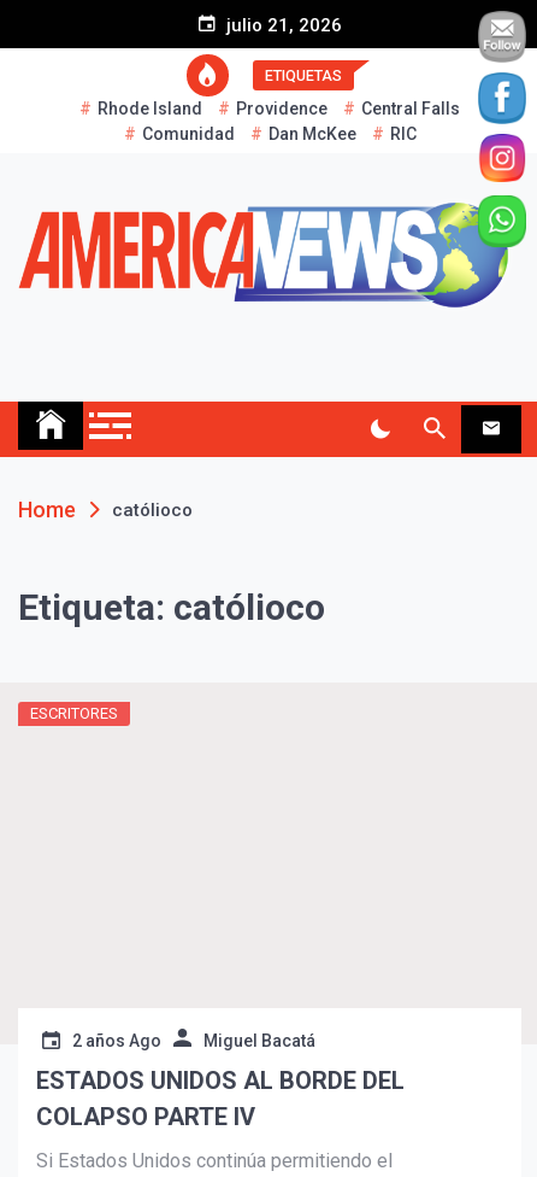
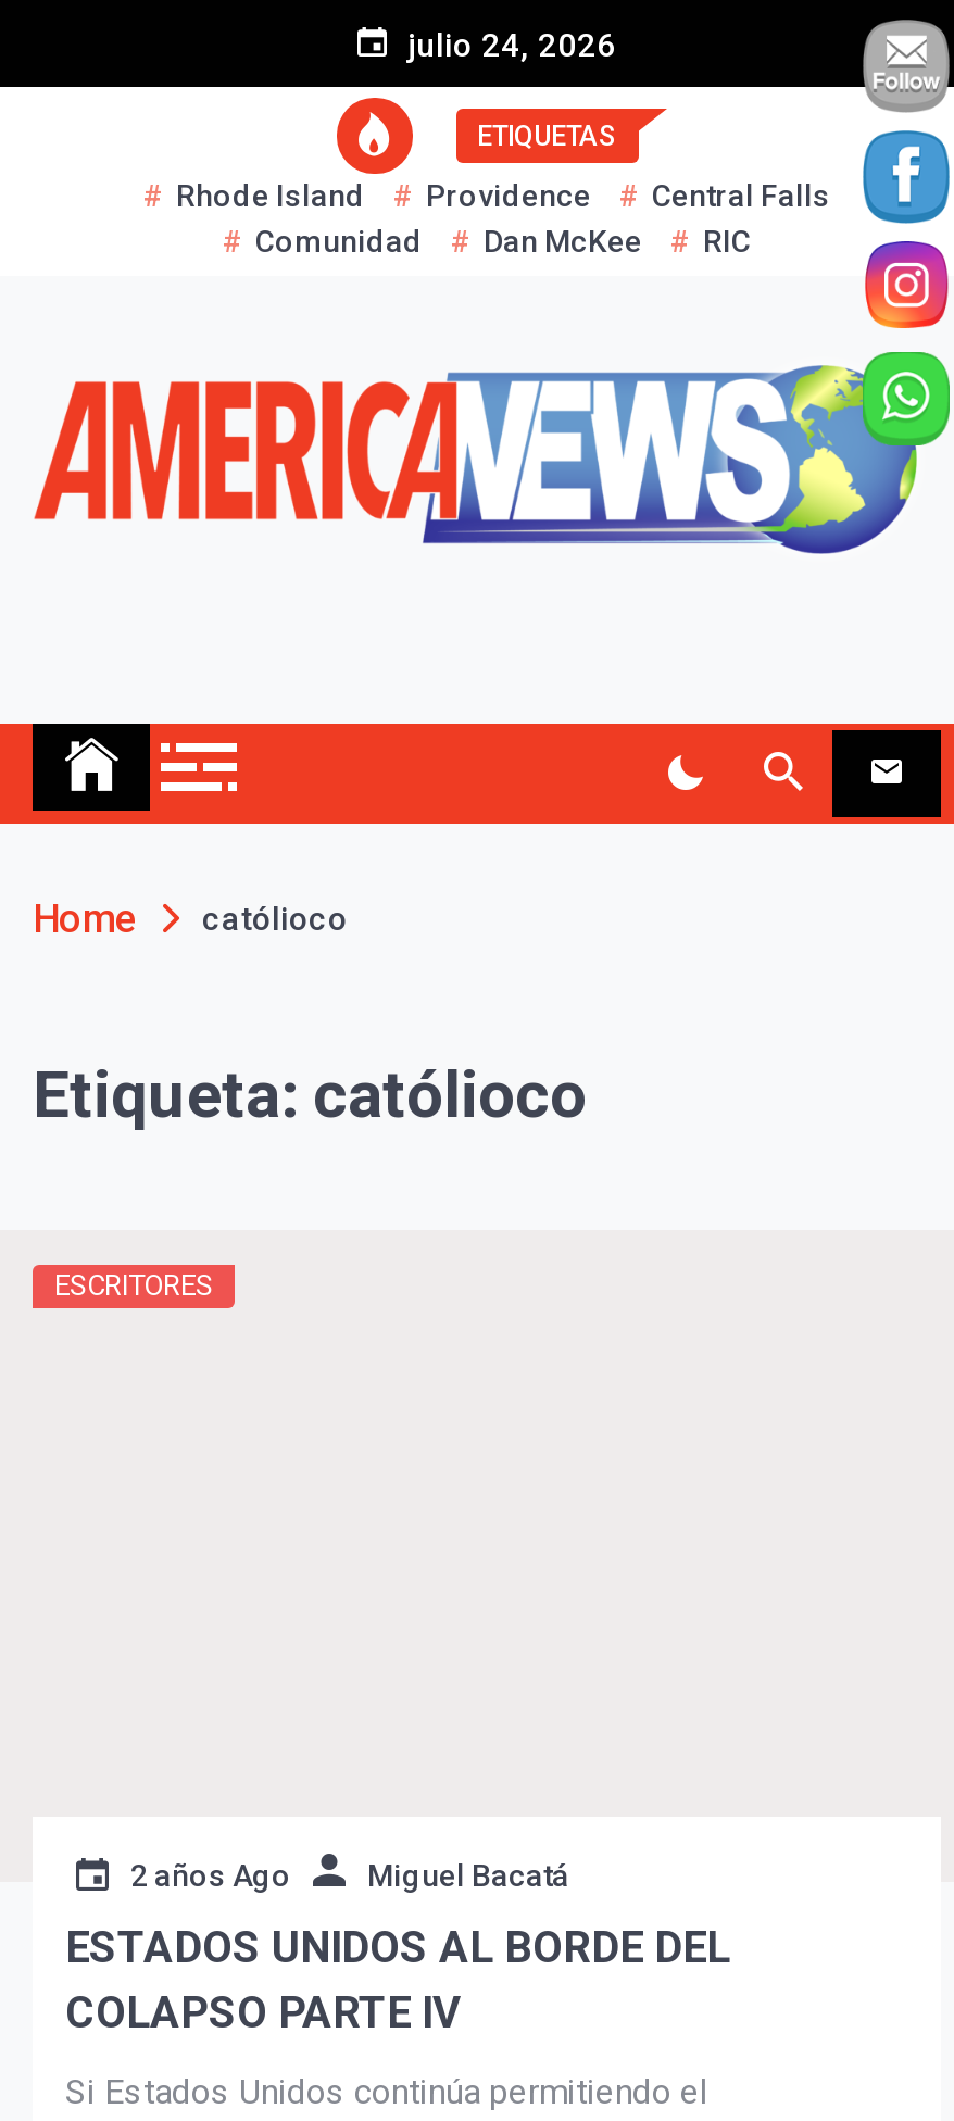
- julio 21, 2026
+ julio 24, 2026
